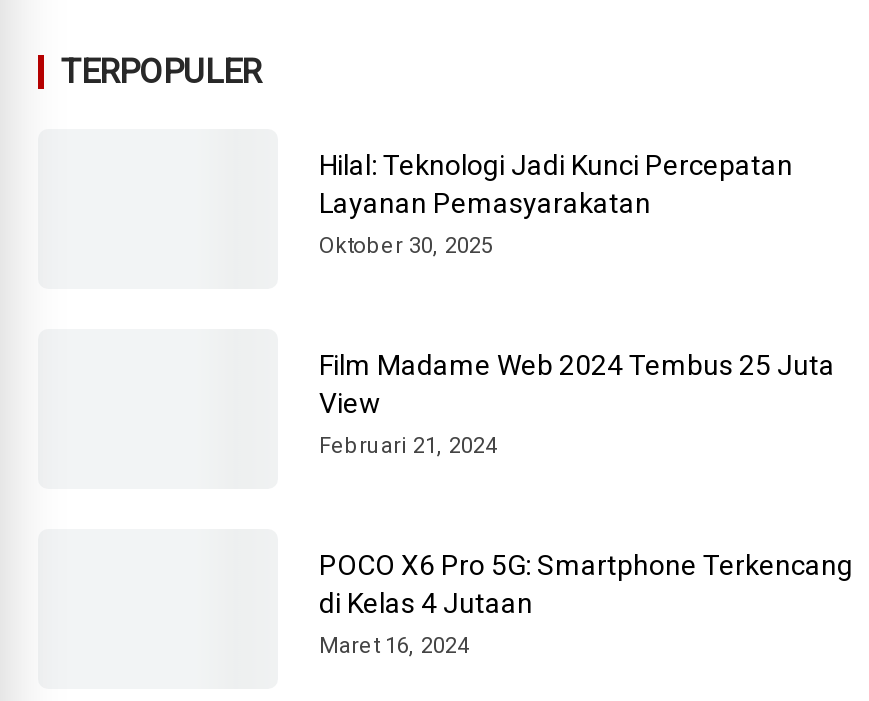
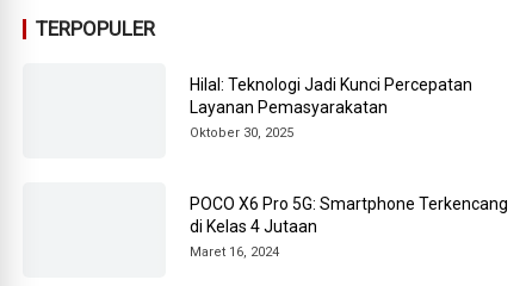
- Film Madame Web 2024 Tembus 25 Juta
- View
- Februari 21, 2024
